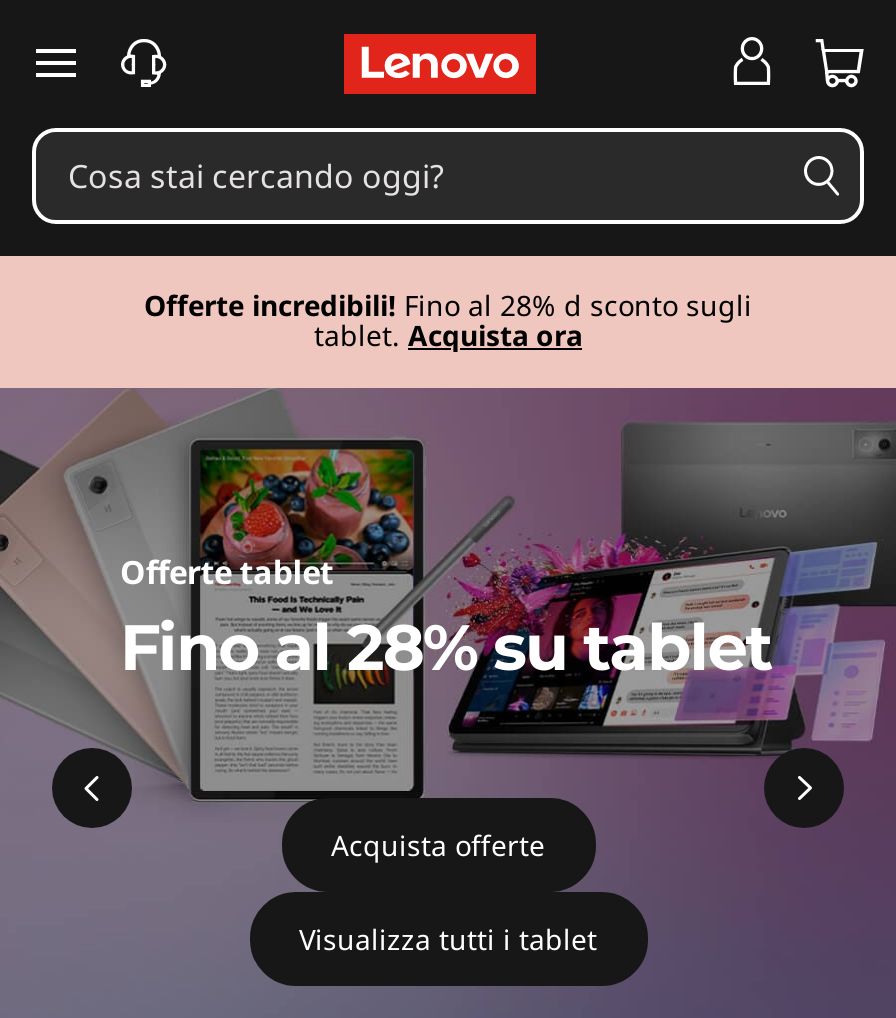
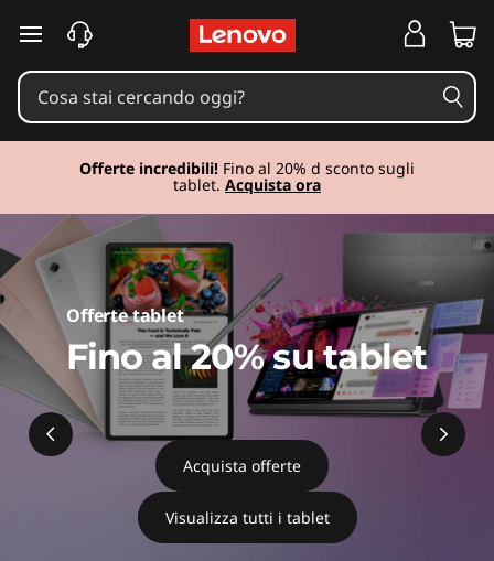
- Offerte incredibili! Fino al 28% d sconto sugli
+ Offerte incredibili! Fino al 20% d sconto sugli

- Fino al 28% su tablet
+ Fino al 20% su tablet
